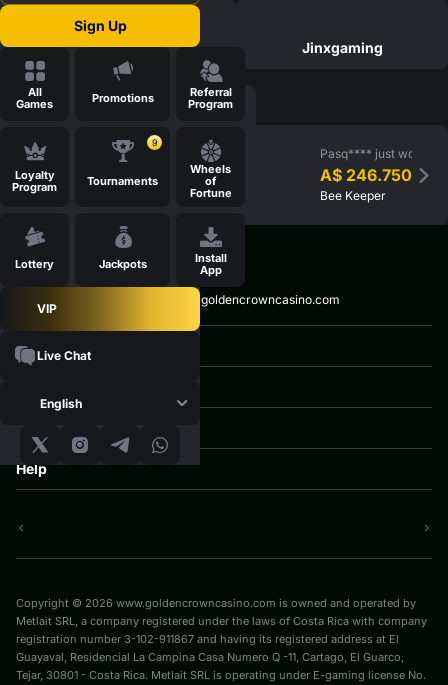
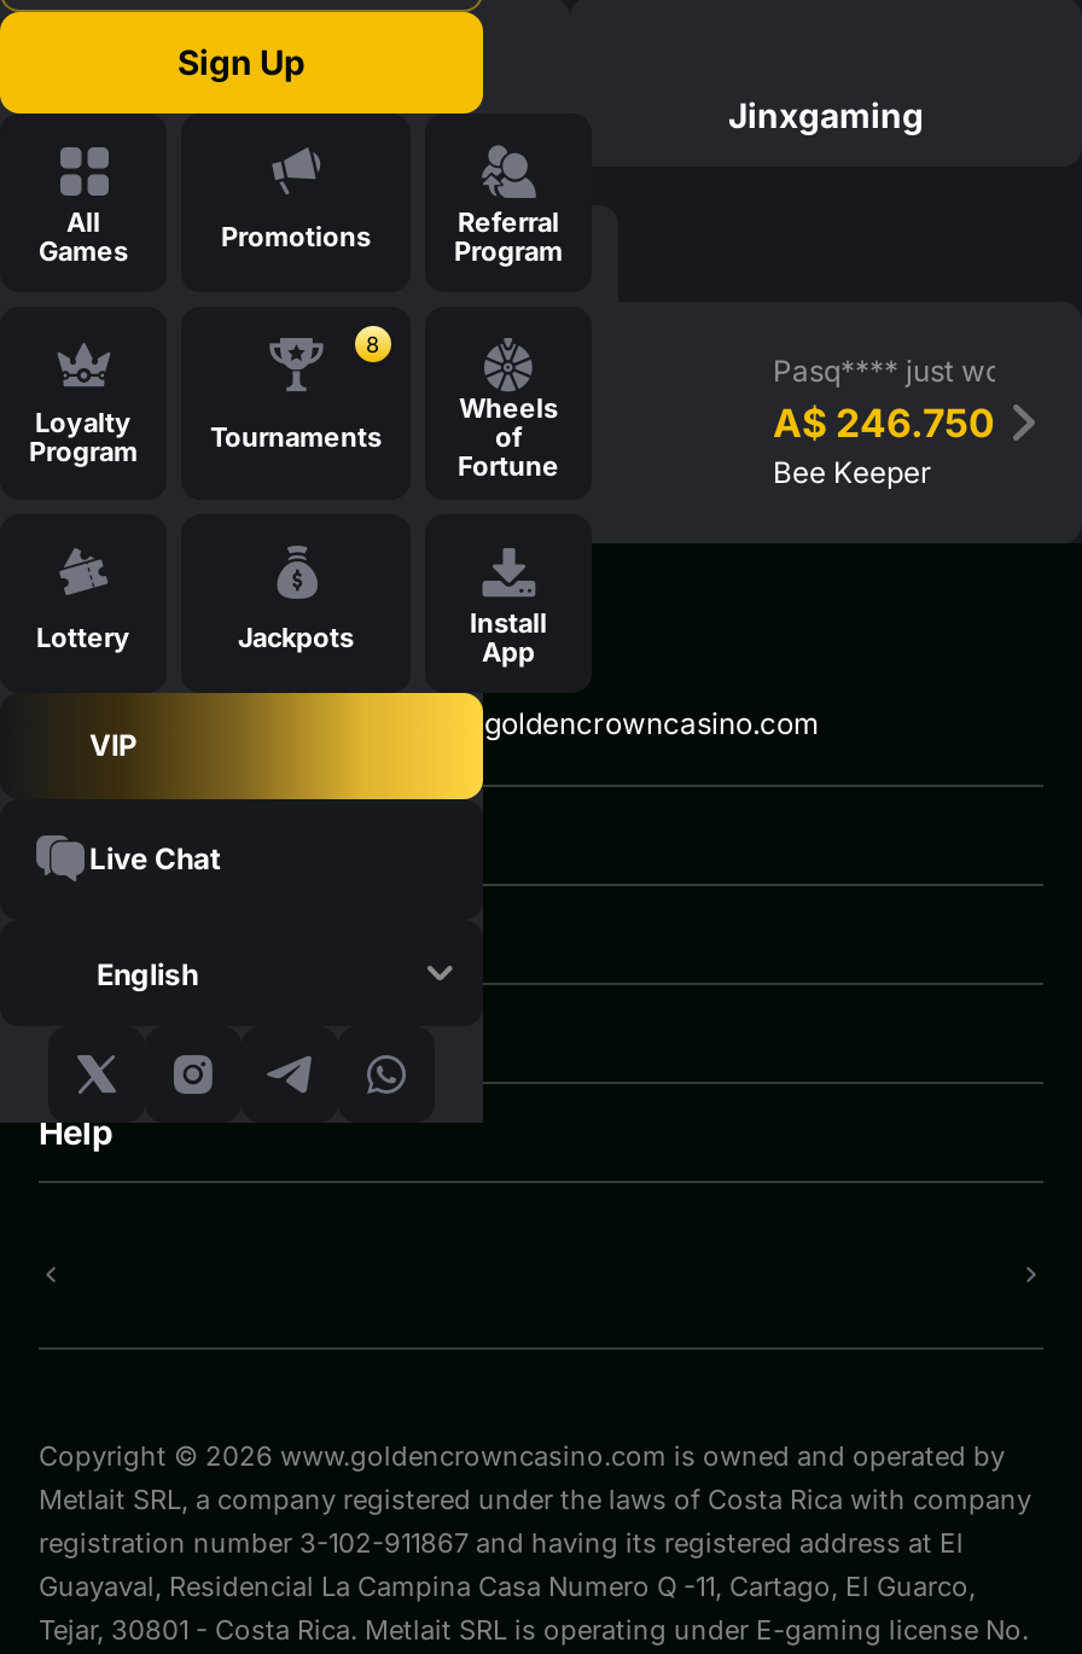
- 9
+ 8
